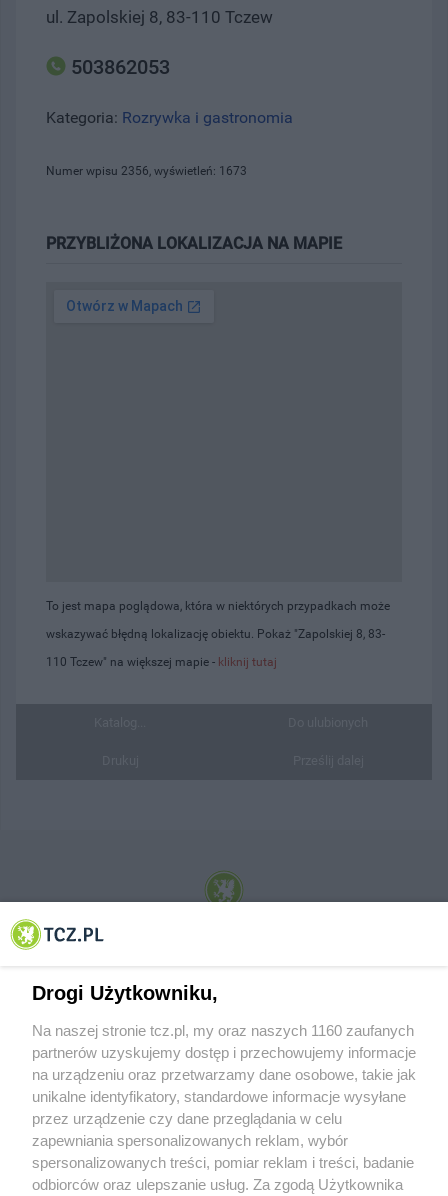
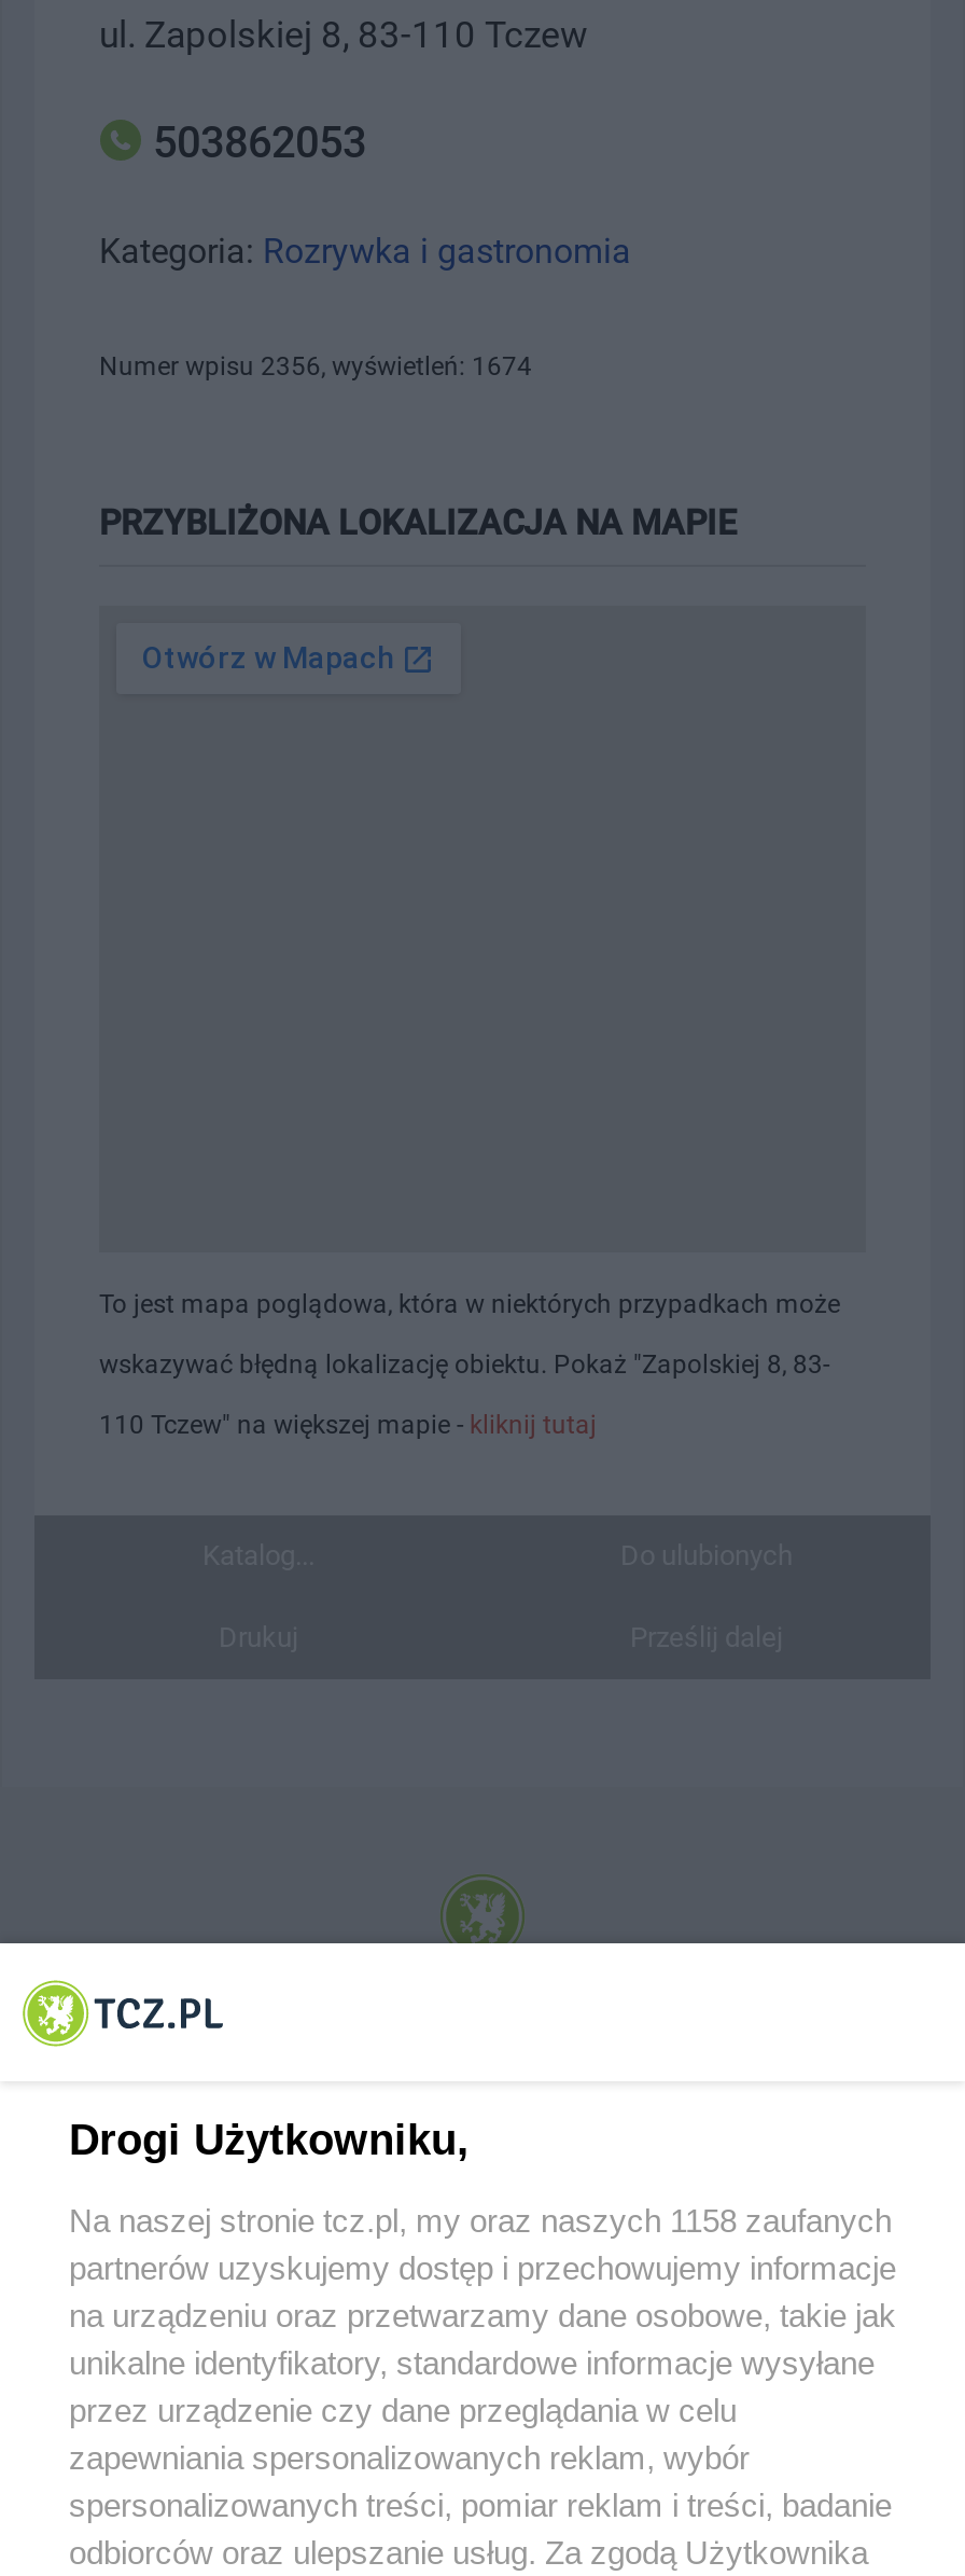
- Numer wpisu 2356, wyświetleń: 1673
+ Numer wpisu 2356, wyświetleń: 1674

- Na naszej stronie tcz.pl, my oraz naszych 1160 zaufanych
+ Na naszej stronie tcz.pl, my oraz naszych 1158 zaufanych
